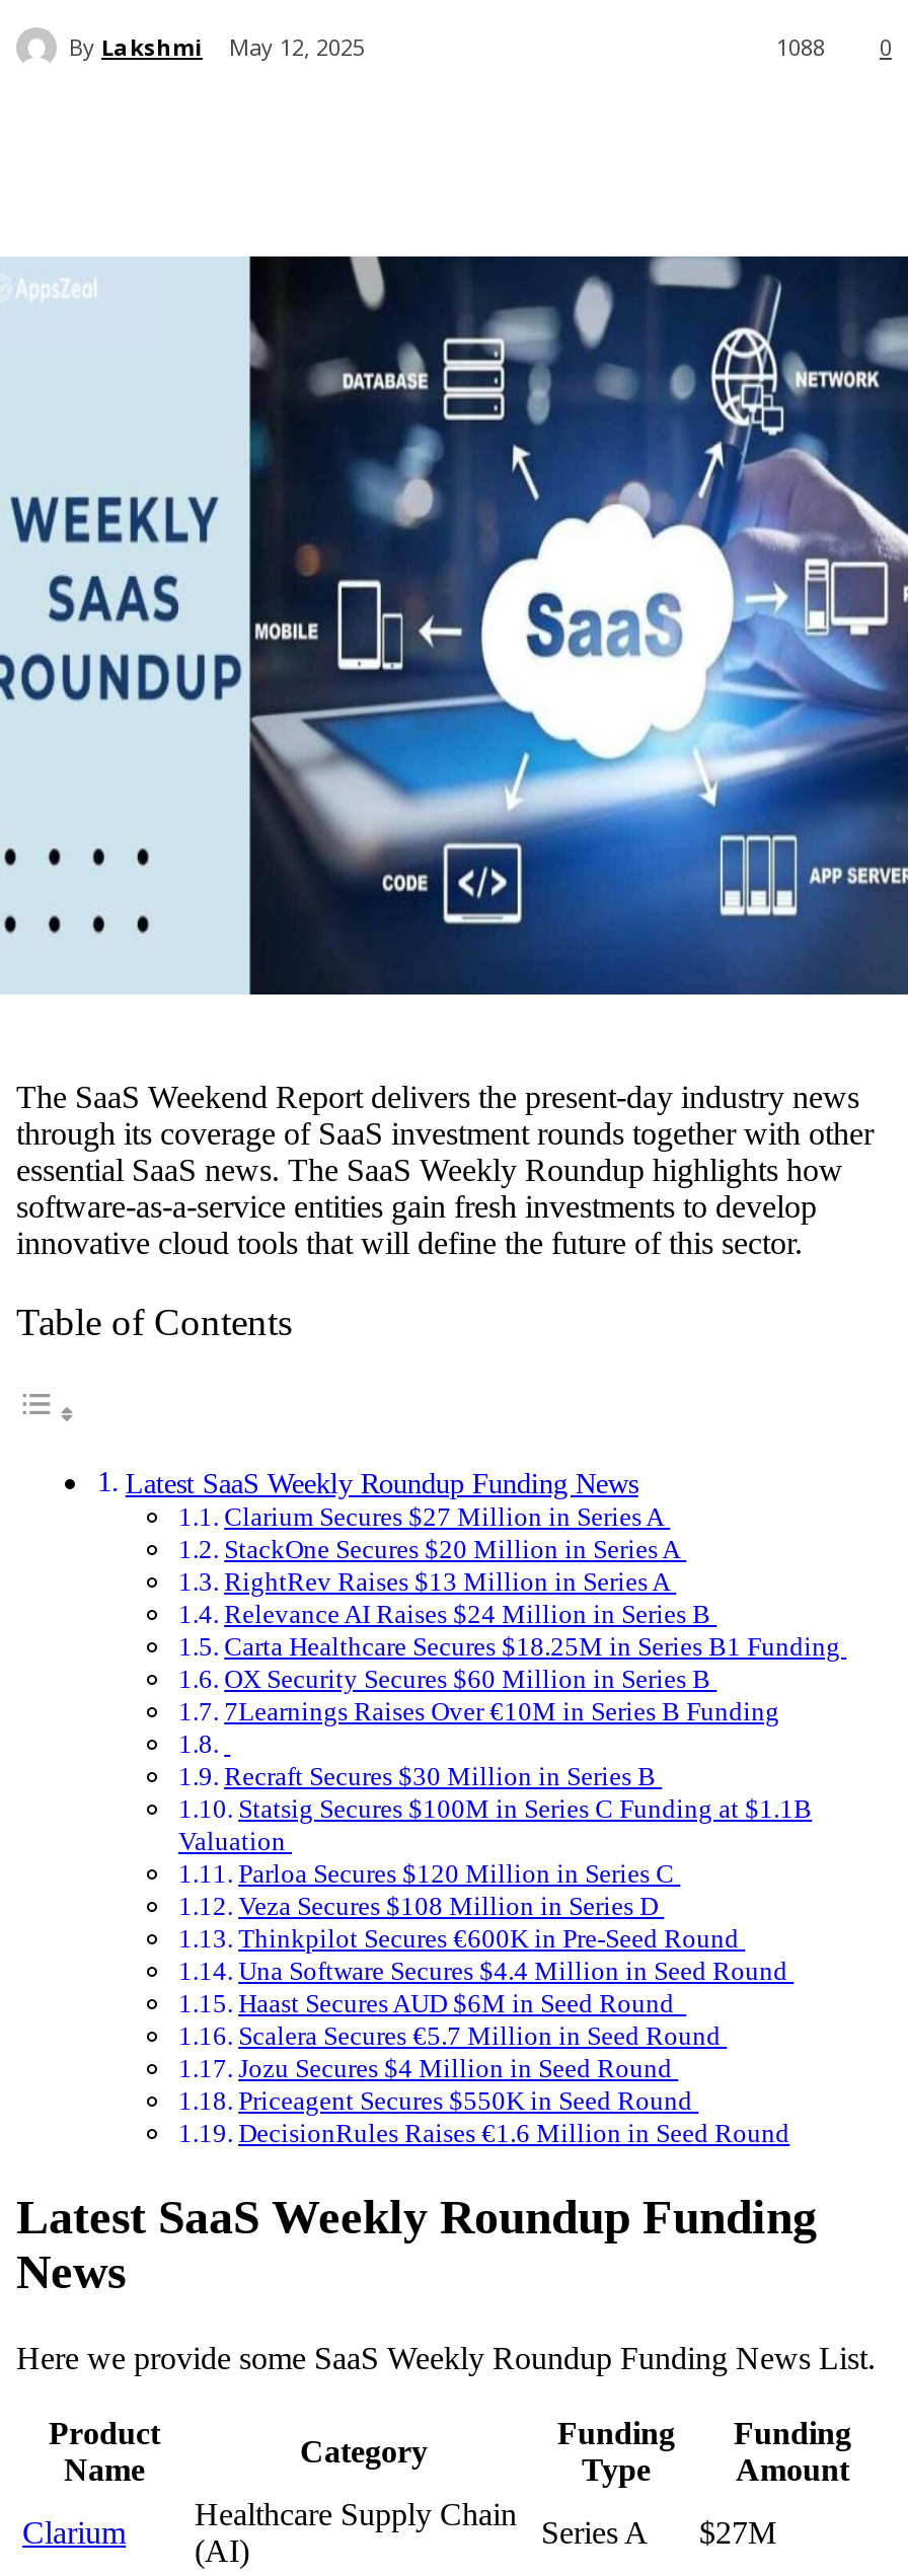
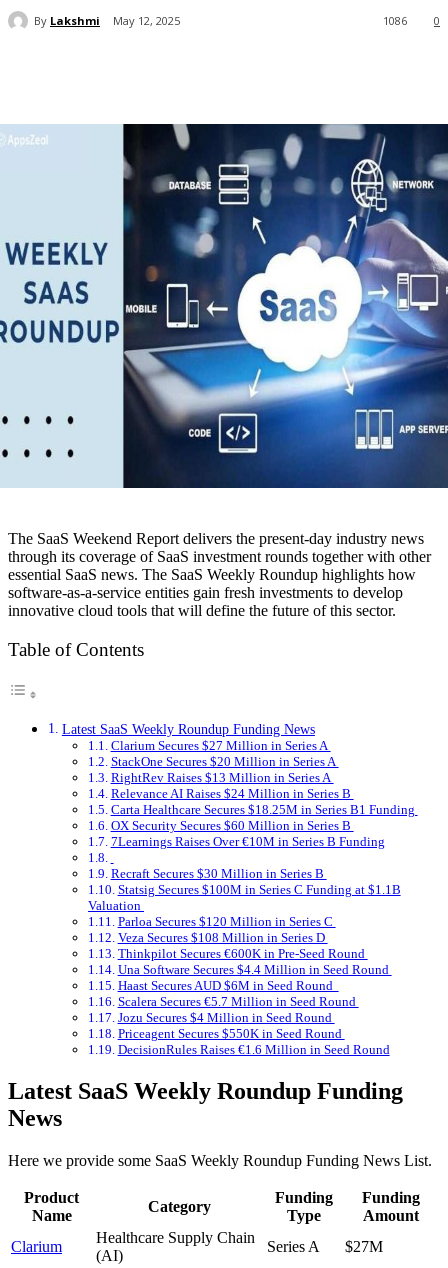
- 1088 0
+ 1086 0
